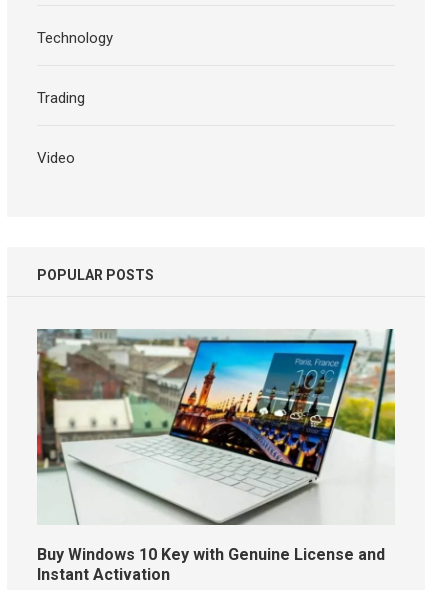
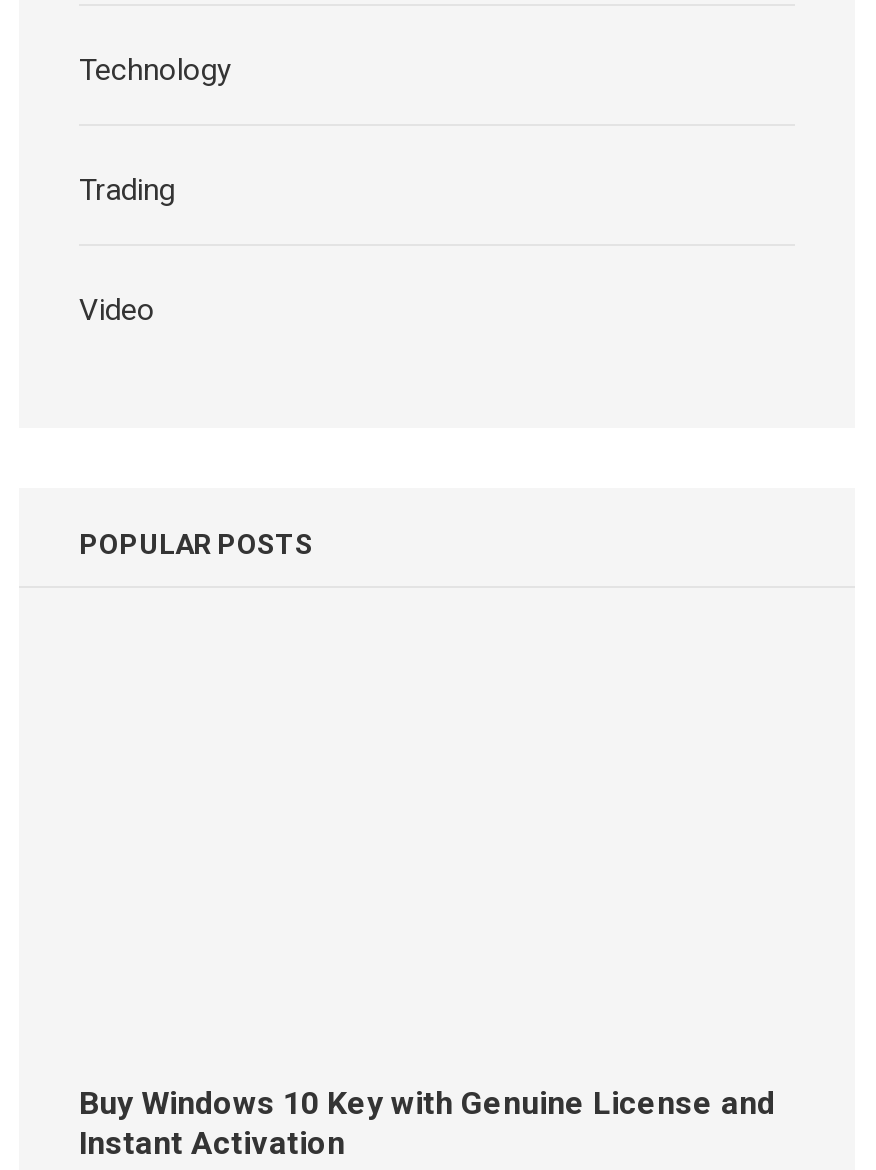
- [image]
